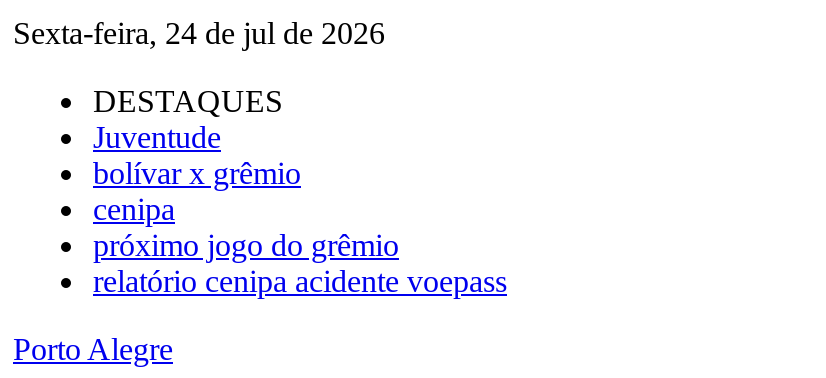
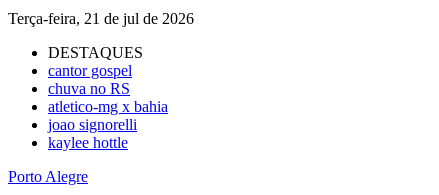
- Sexta-feira, 24 de jul de 2026
+ Terça-feira, 21 de jul de 2026

- Juventude
- bolívar x grêmio
- cenipa
- próximo jogo do grêmio
- relatório cenipa acidente voepass
+ cantor gospel
+ chuva no RS
+ atletico-mg x bahia
+ joao signorelli
+ kaylee hottle
